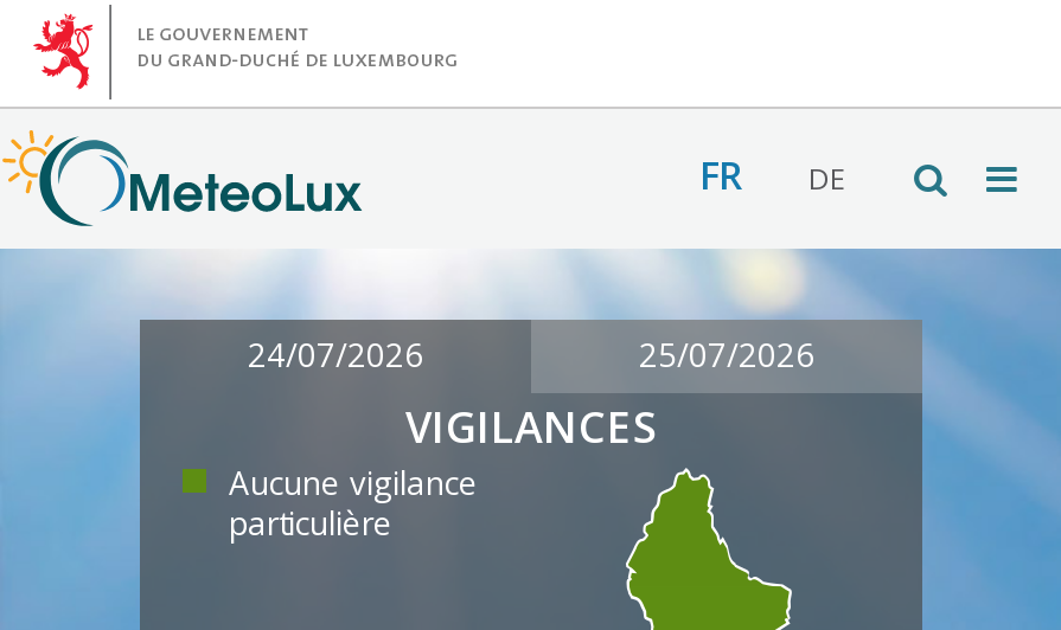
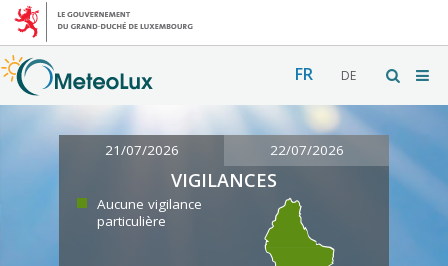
- 24/07/2026
+ 21/07/2026

- 25/07/2026
+ 22/07/2026
